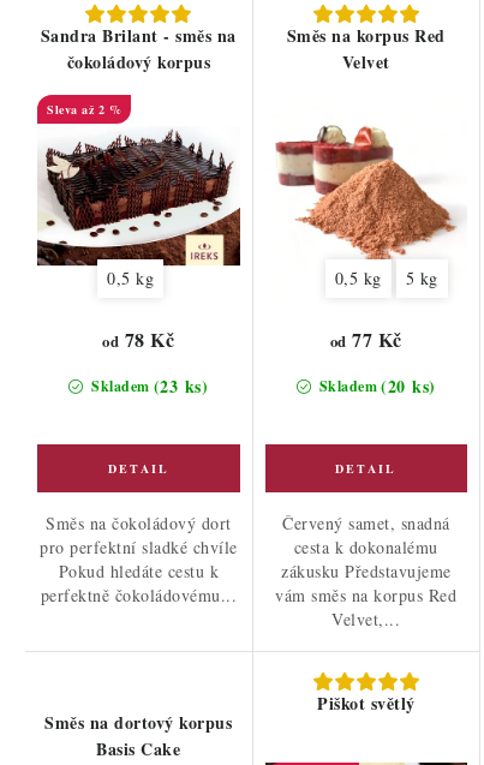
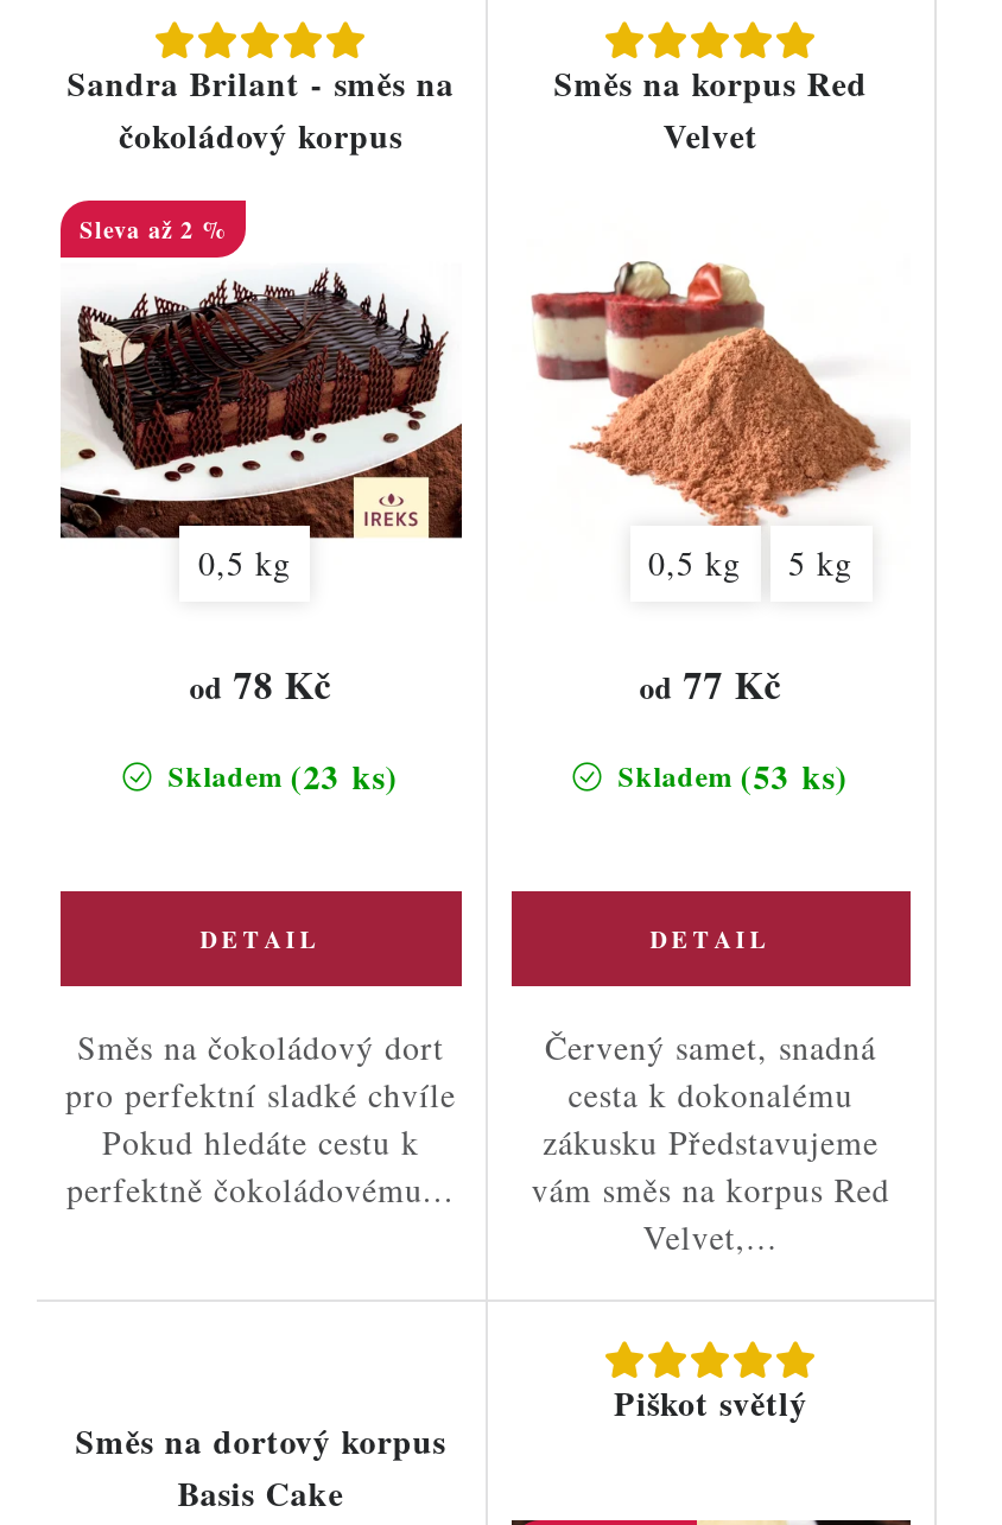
- Skladem (20 ks)
+ Skladem (53 ks)
